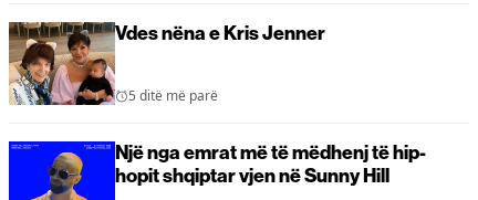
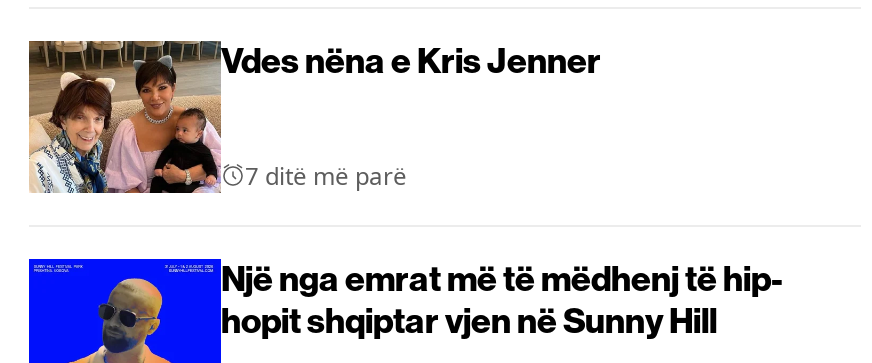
- 5 ditë më parë
+ 7 ditë më parë
